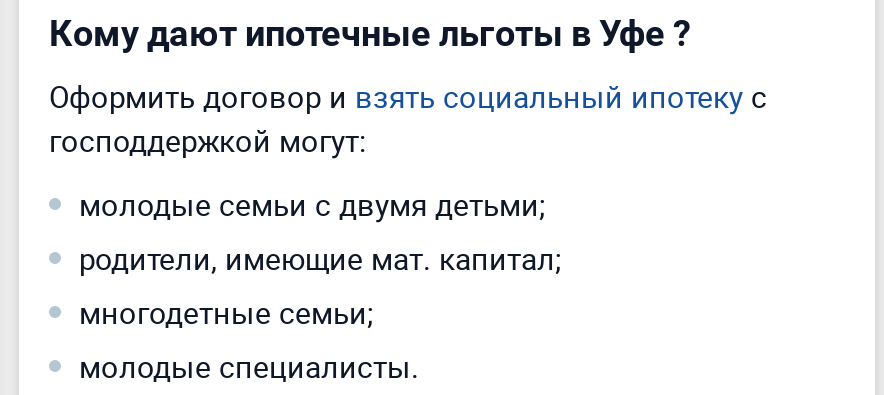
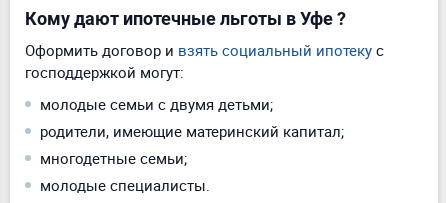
- родители, имеющие мат. капитал;
+ родители, имеющие материнский капитал;
